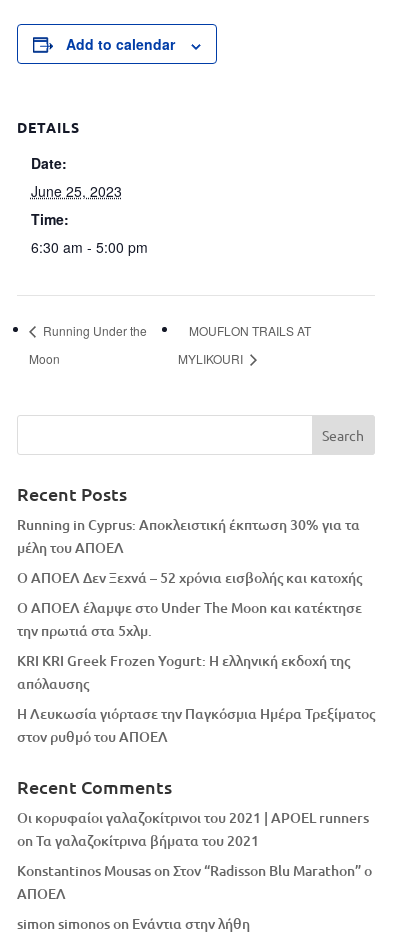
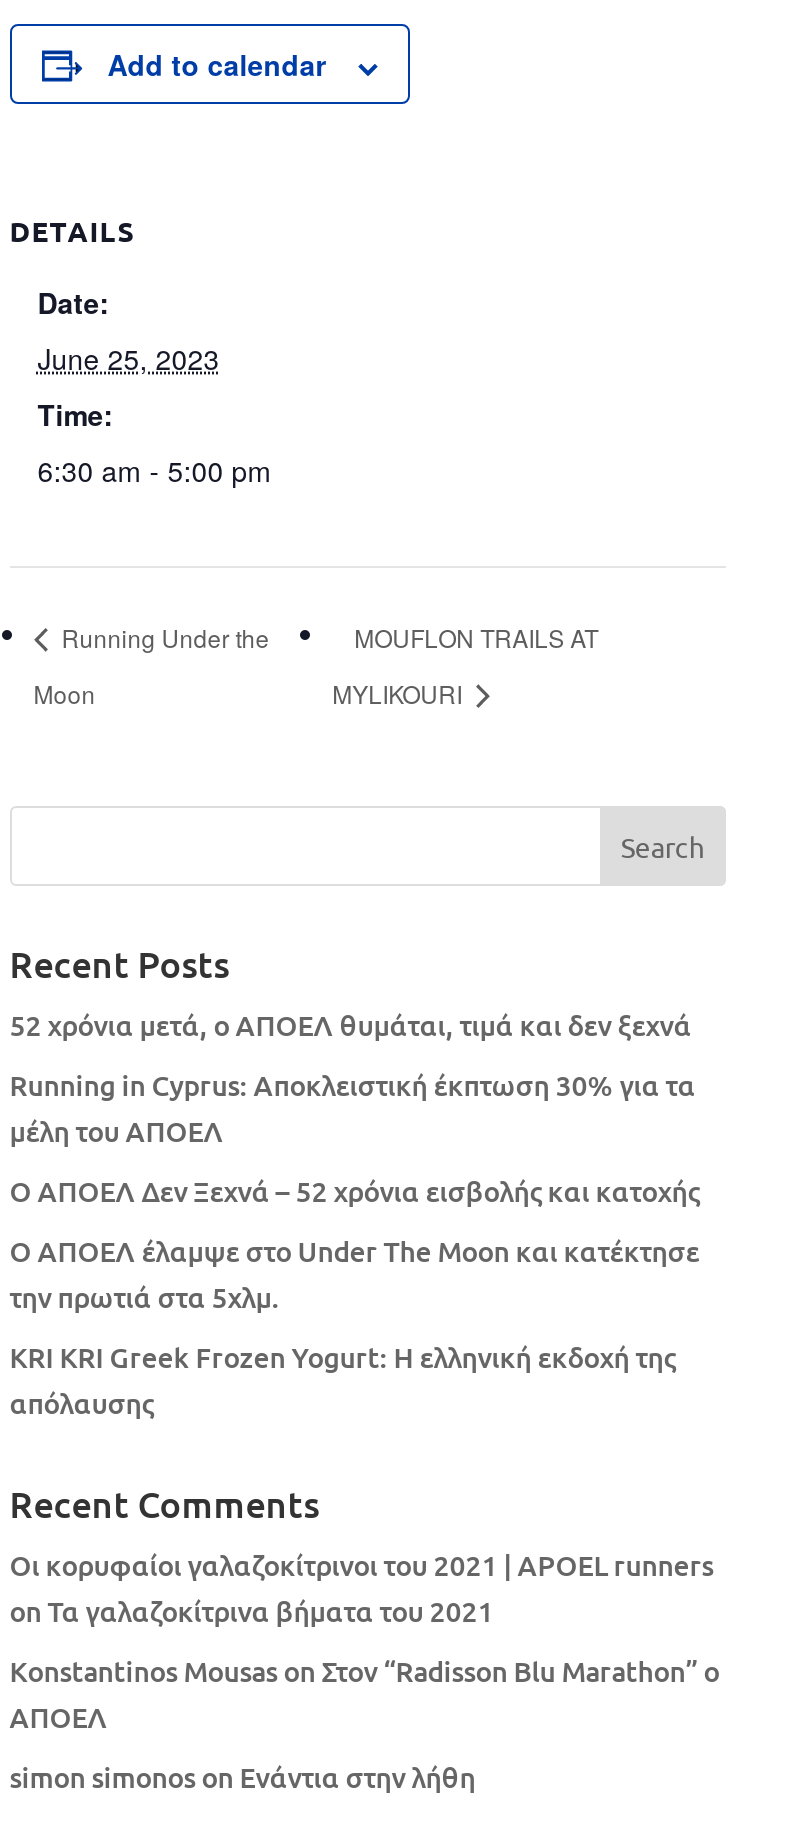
+ 52 χρόνια μετά, ο ΑΠΟΕΛ θυμάται, τιμά και δεν ξεχνά

moved down: μέλη του ΑΠΟΕΛ | Ο ΑΠΟΕΛ Δεν Ξεχνά – 52 χρόνια εισβολής και κατοχής | Ο ΑΠΟΕΛ έλαμψε στο Under The Moon και κατέκτησε | την πρωτιά στα 5χλμ. | απόλαυσης

- Η Λευκωσία γιόρτασε την Παγκόσμια Ημέρα Τρεξίματος
- στον ρυθμό του ΑΠΟΕΛ
